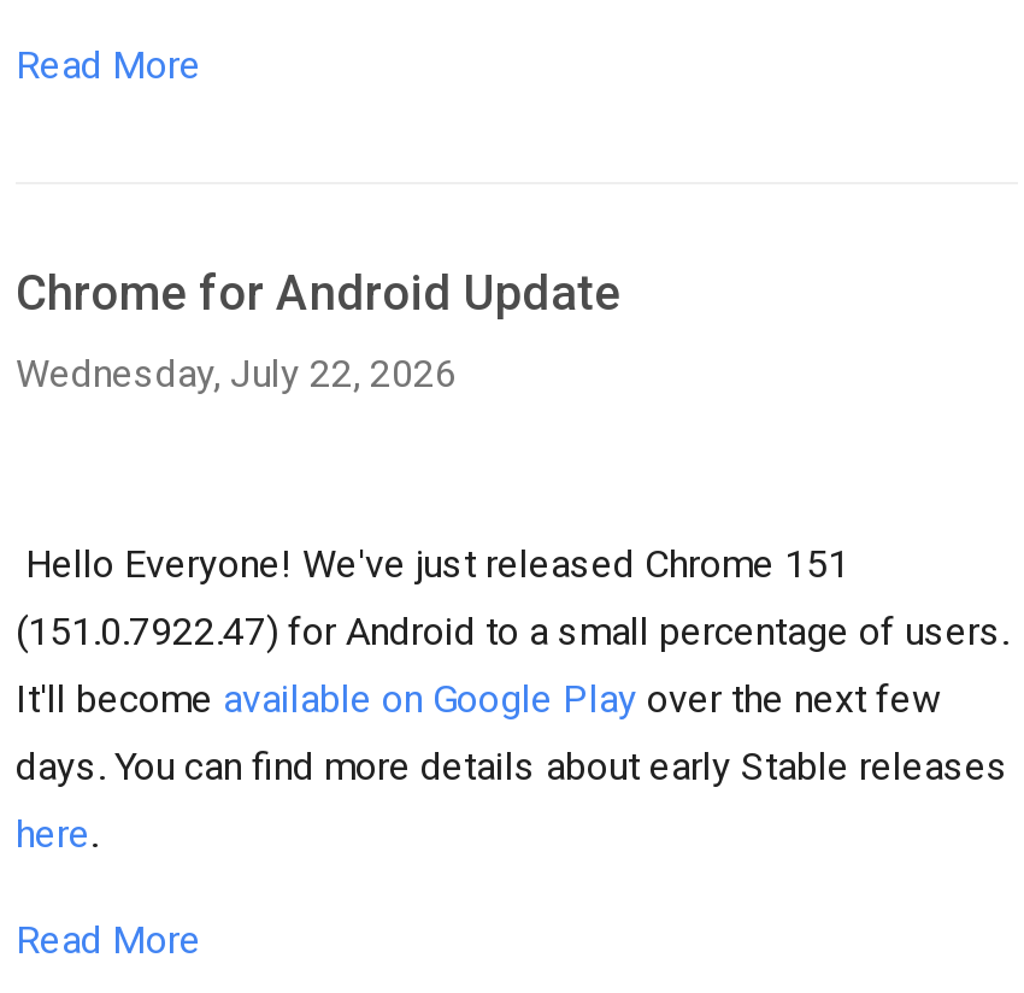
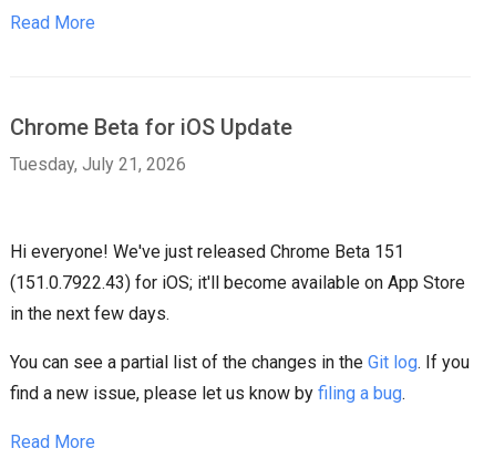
- Chrome for Android Update
+ Chrome Beta for iOS Update

- Wednesday, July 22, 2026
+ Tuesday, July 21, 2026

- Hello Everyone! We've just released Chrome 151
+ Hi everyone! We've just released Chrome Beta 151

- (151.0.7922.47) for Android to a small percentage of users.
+ (151.0.7922.43) for iOS; it'll become available on App Store

- It'll become available on Google Play over the next few
+ in the next few days.

- days. You can find more details about early Stable releases
+ You can see a partial list of the changes in the Git log. If you

- here.
+ find a new issue, please let us know by filing a bug.
